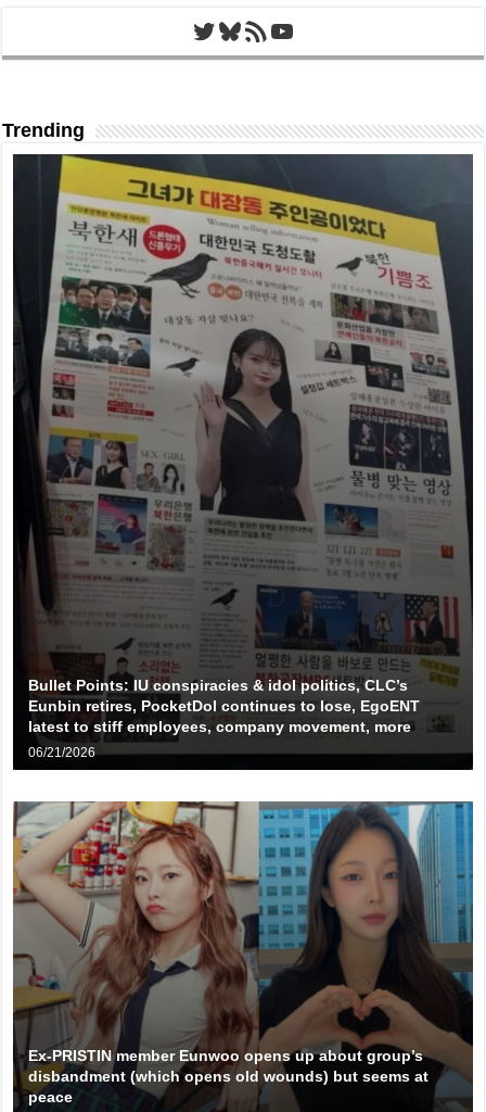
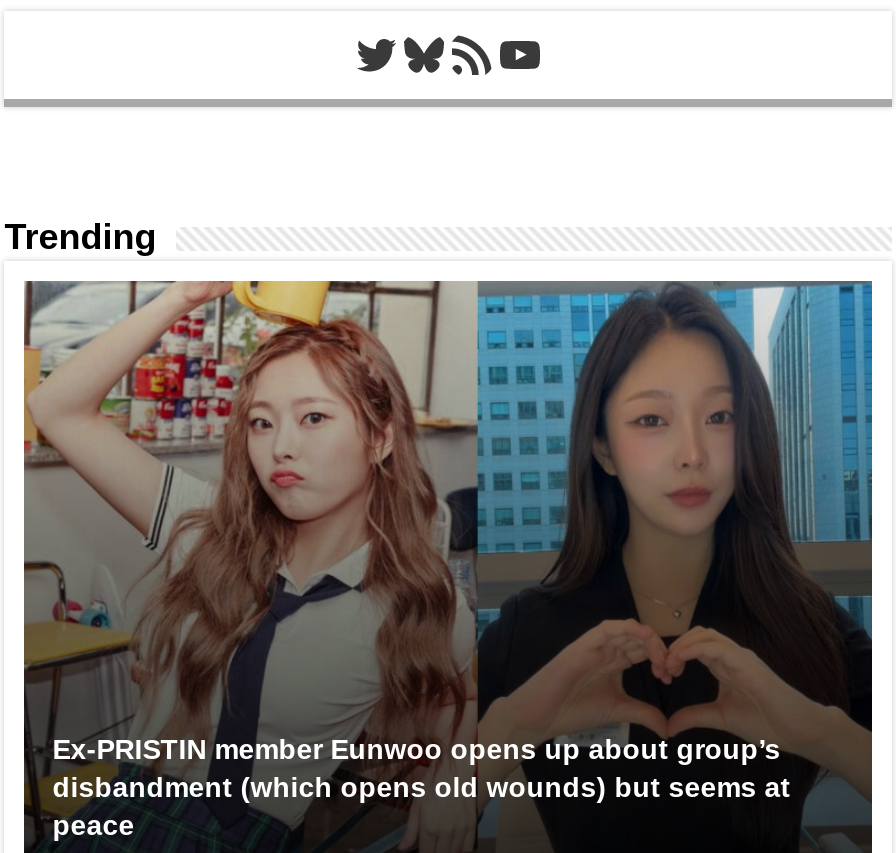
- [image]
- Bullet Points: IU conspiracies & idol politics, CLC’s
- Eunbin retires, PocketDol continues to lose, EgoENT
- latest to stiff employees, company movement, more
- 06/21/2026
